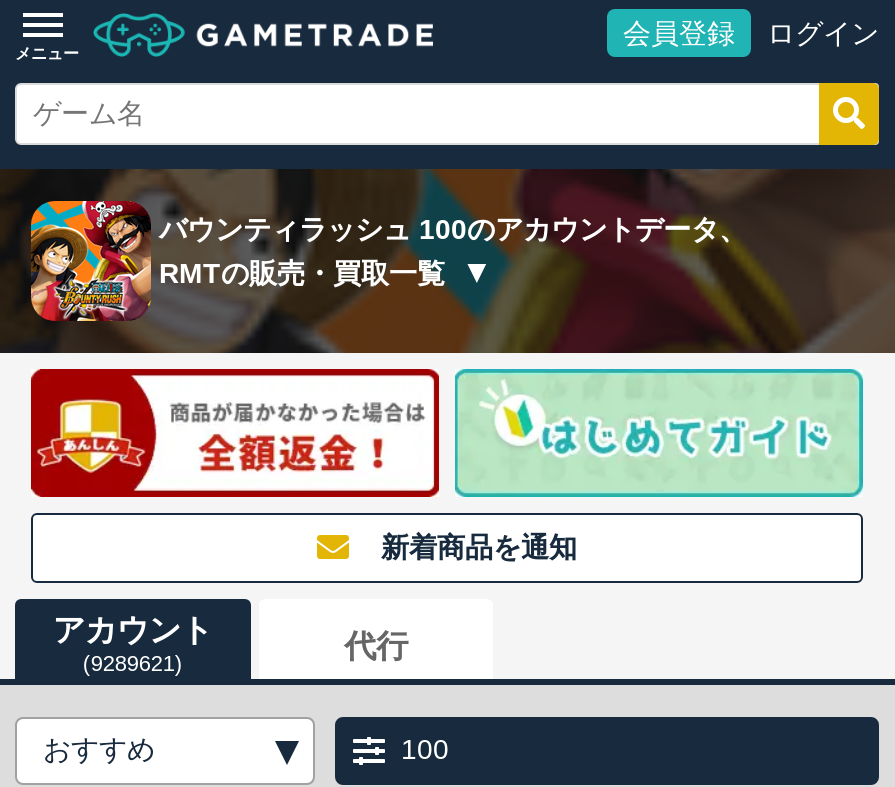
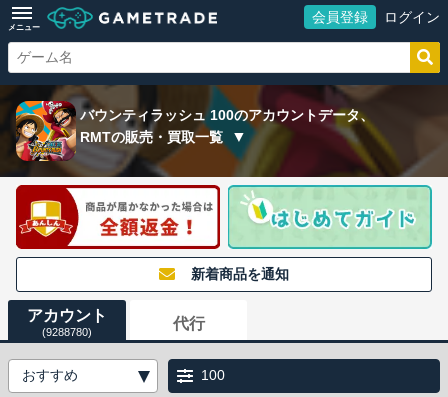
- (9289621)
+ (9288780)
